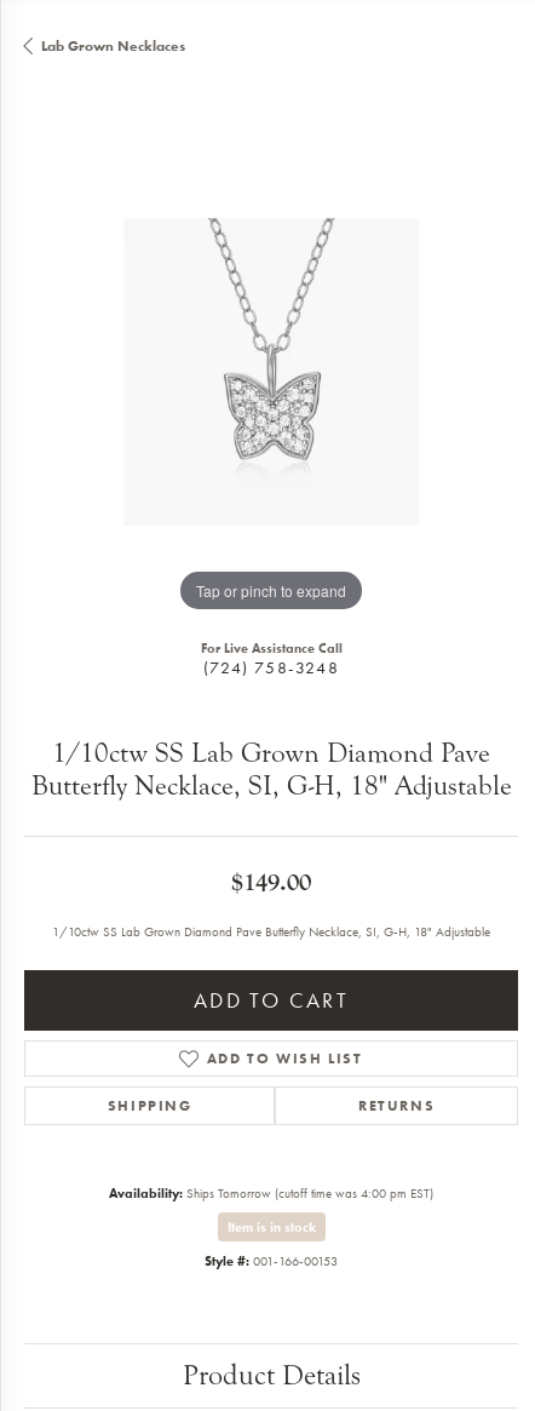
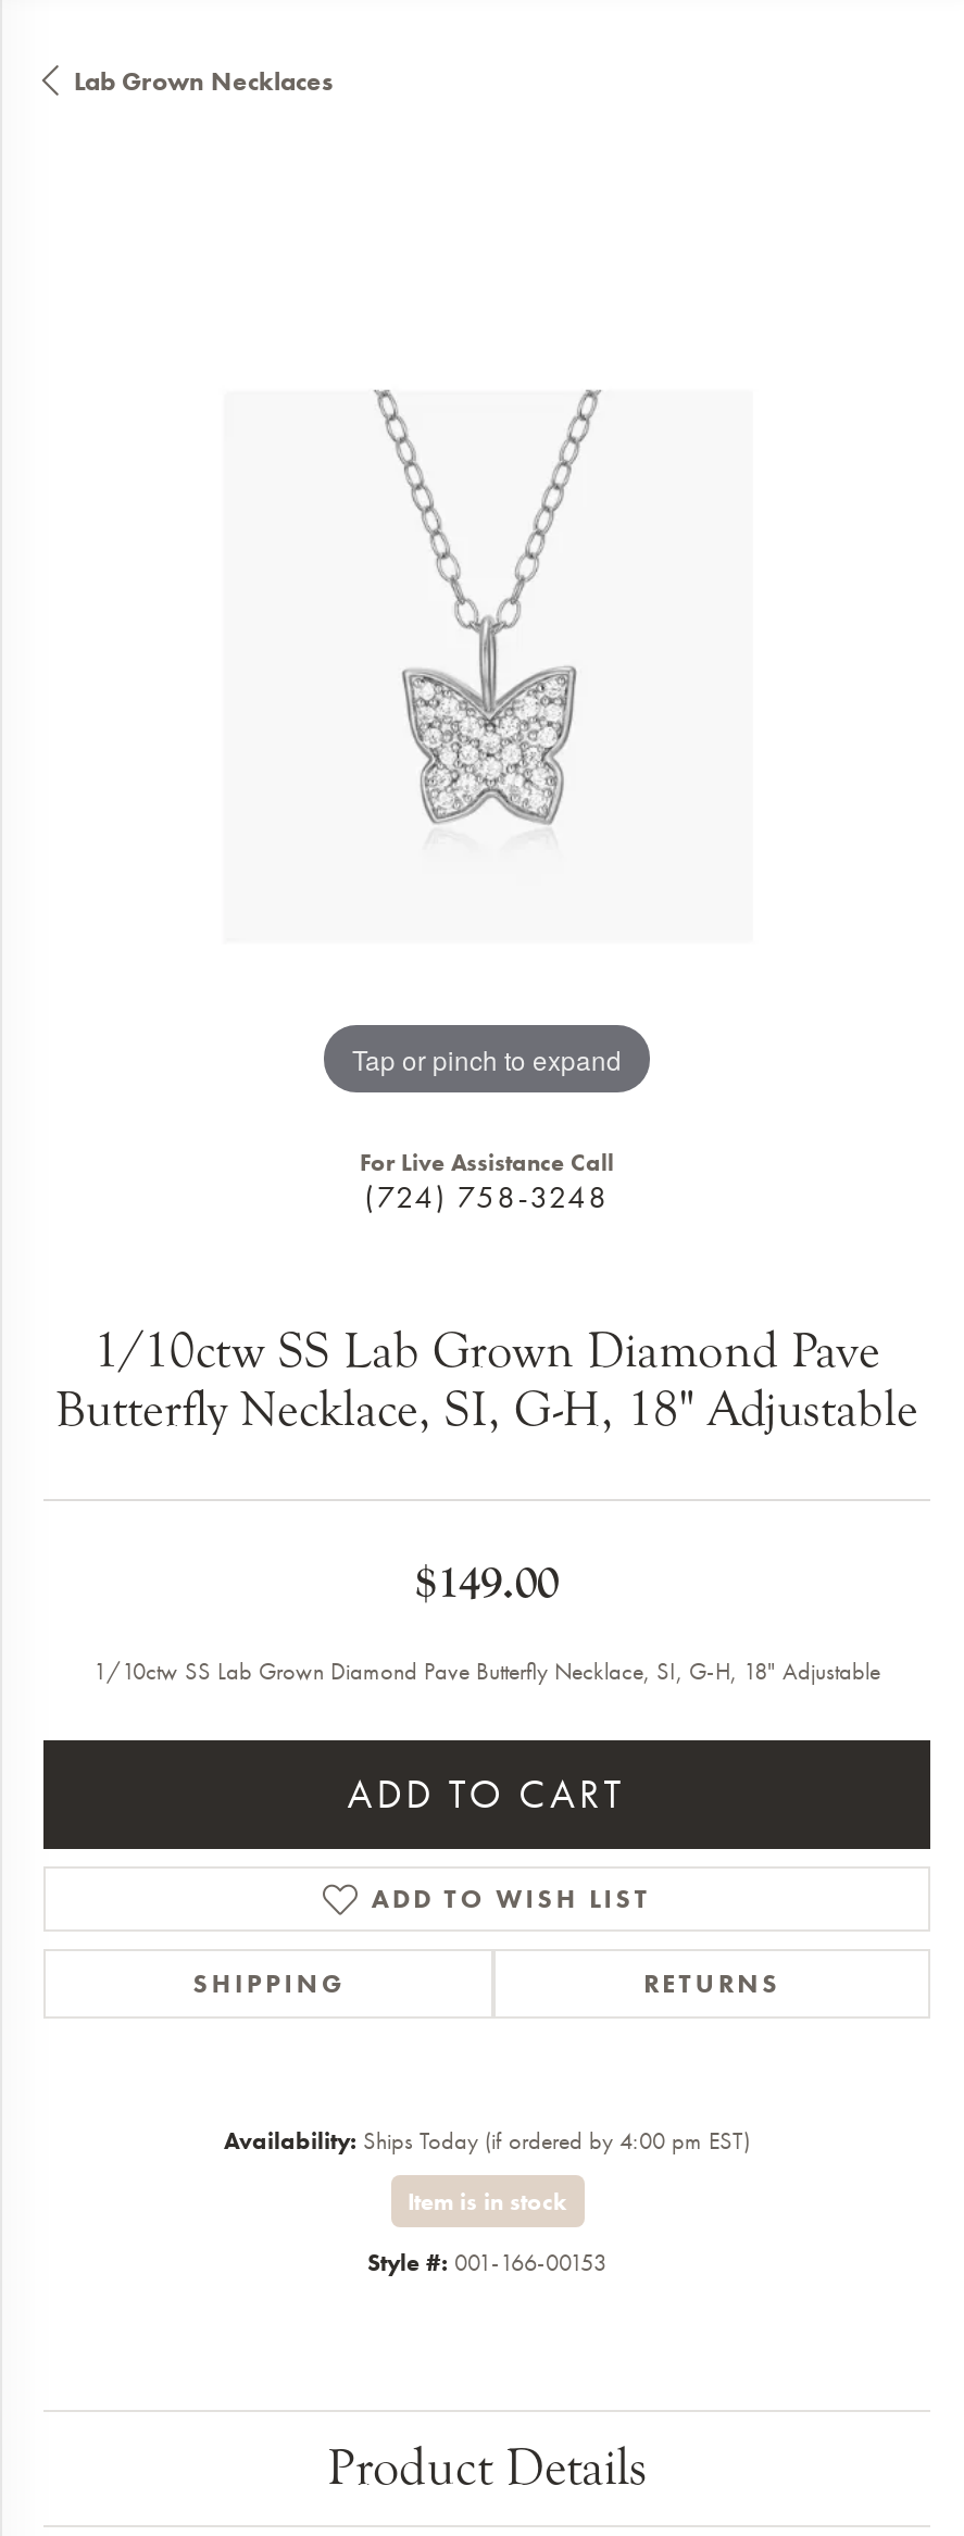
- Availability: Ships Tomorrow (cutoff time was 4:00 pm EST)
+ Availability: Ships Today (if ordered by 4:00 pm EST)
